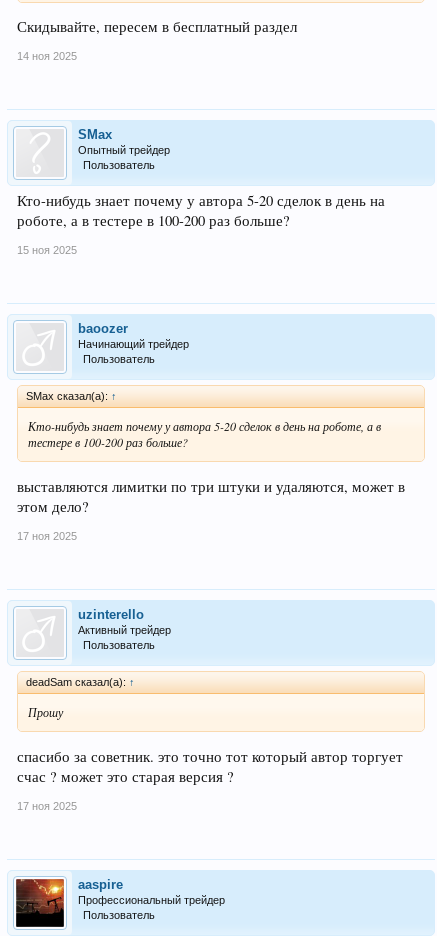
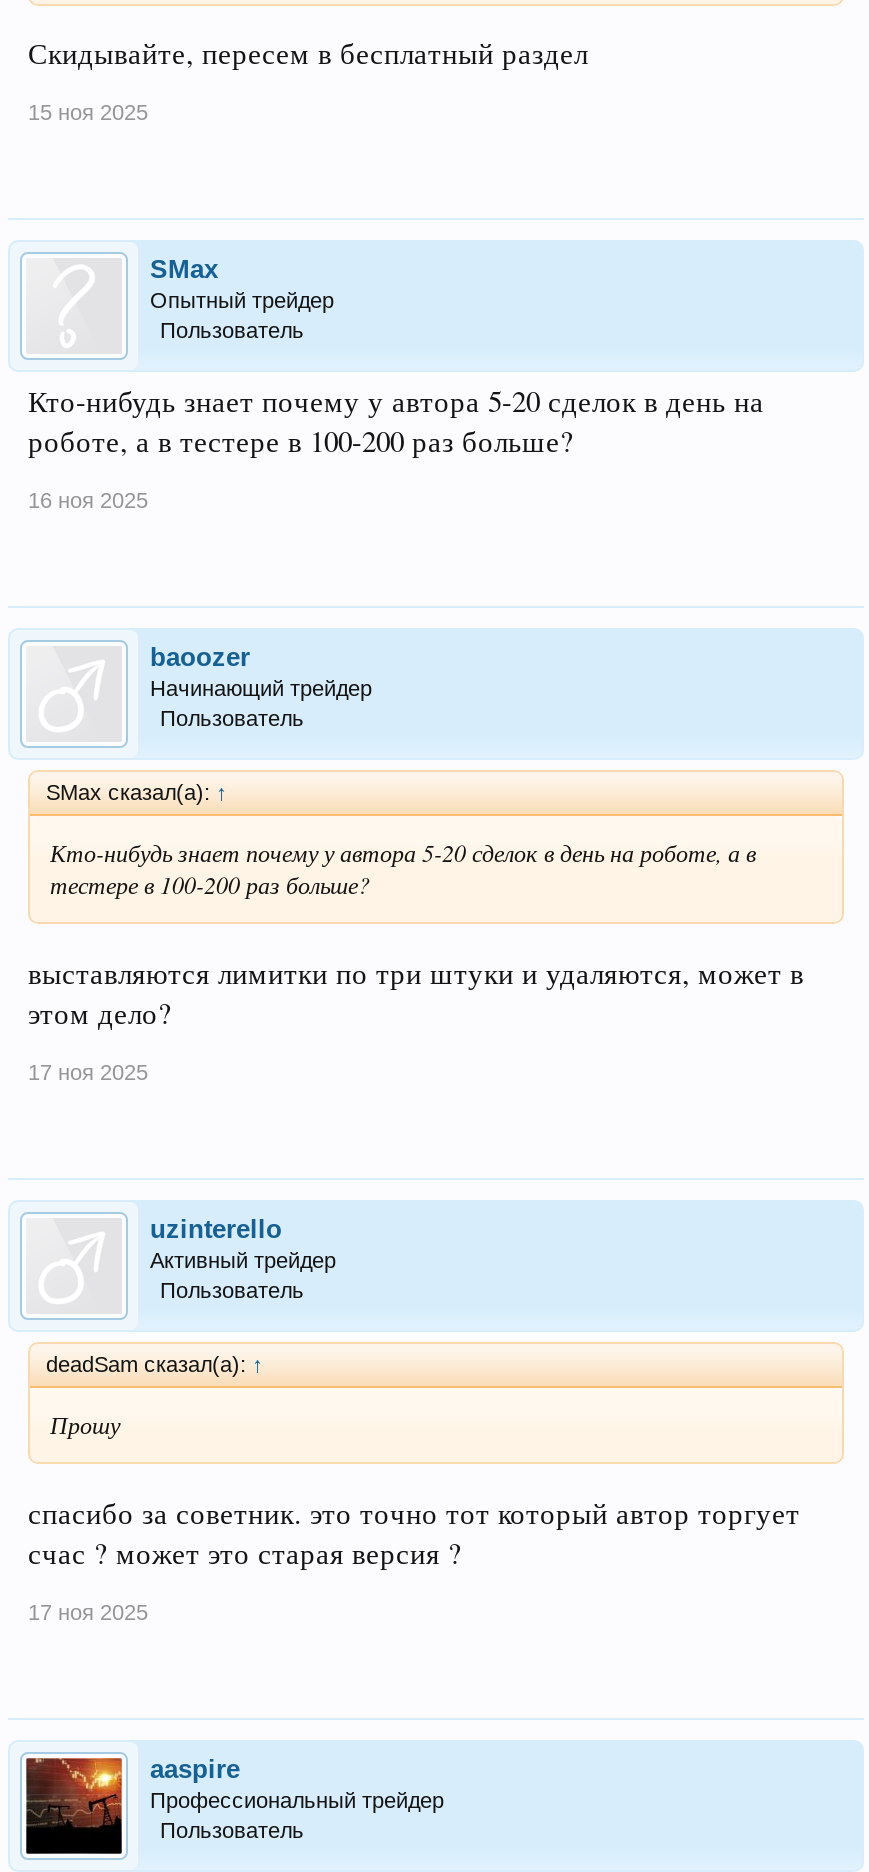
- 14 ноя 2025
+ 15 ноя 2025

- 15 ноя 2025
+ 16 ноя 2025
